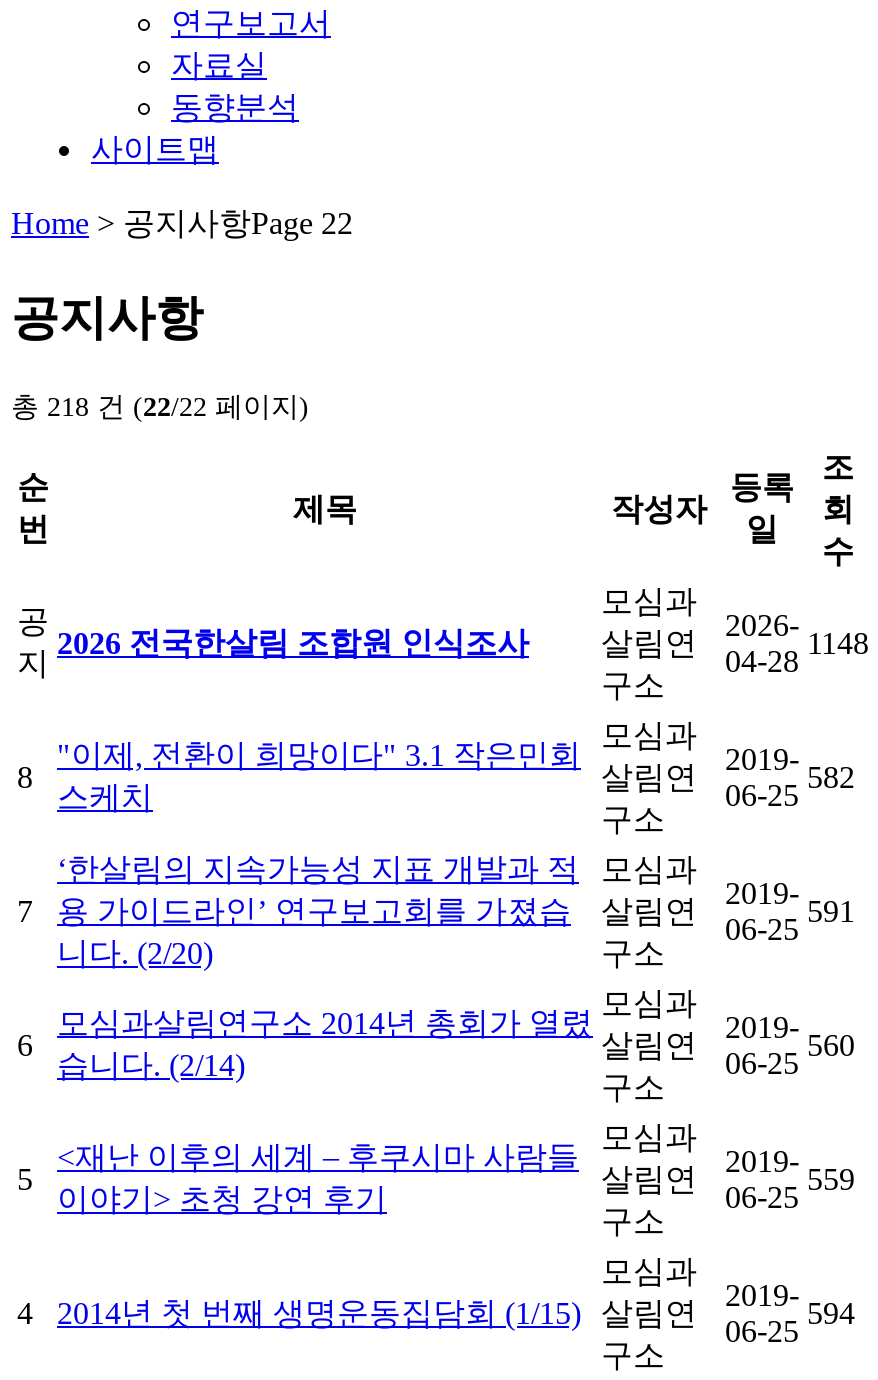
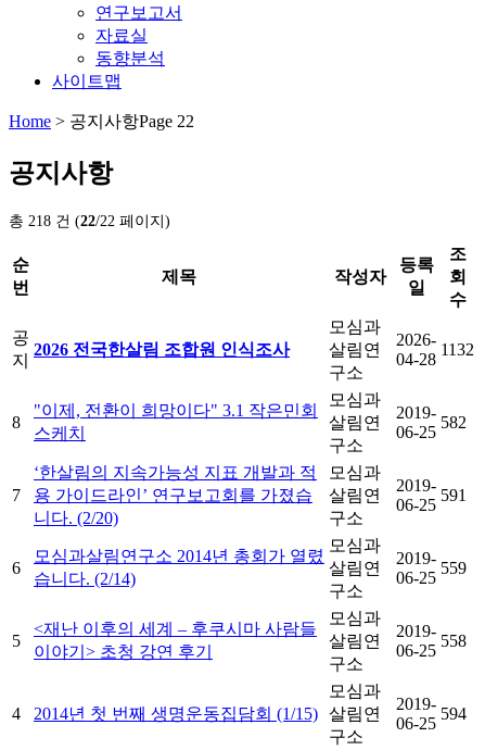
- 1148
+ 1132

- 560
+ 559

- 559
+ 558
